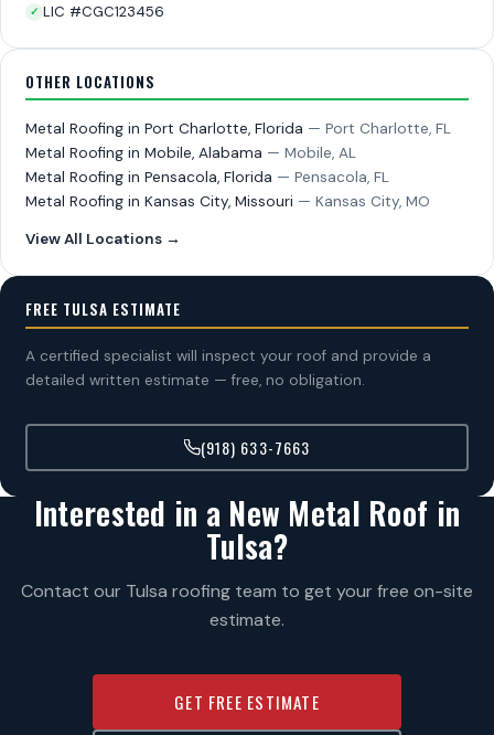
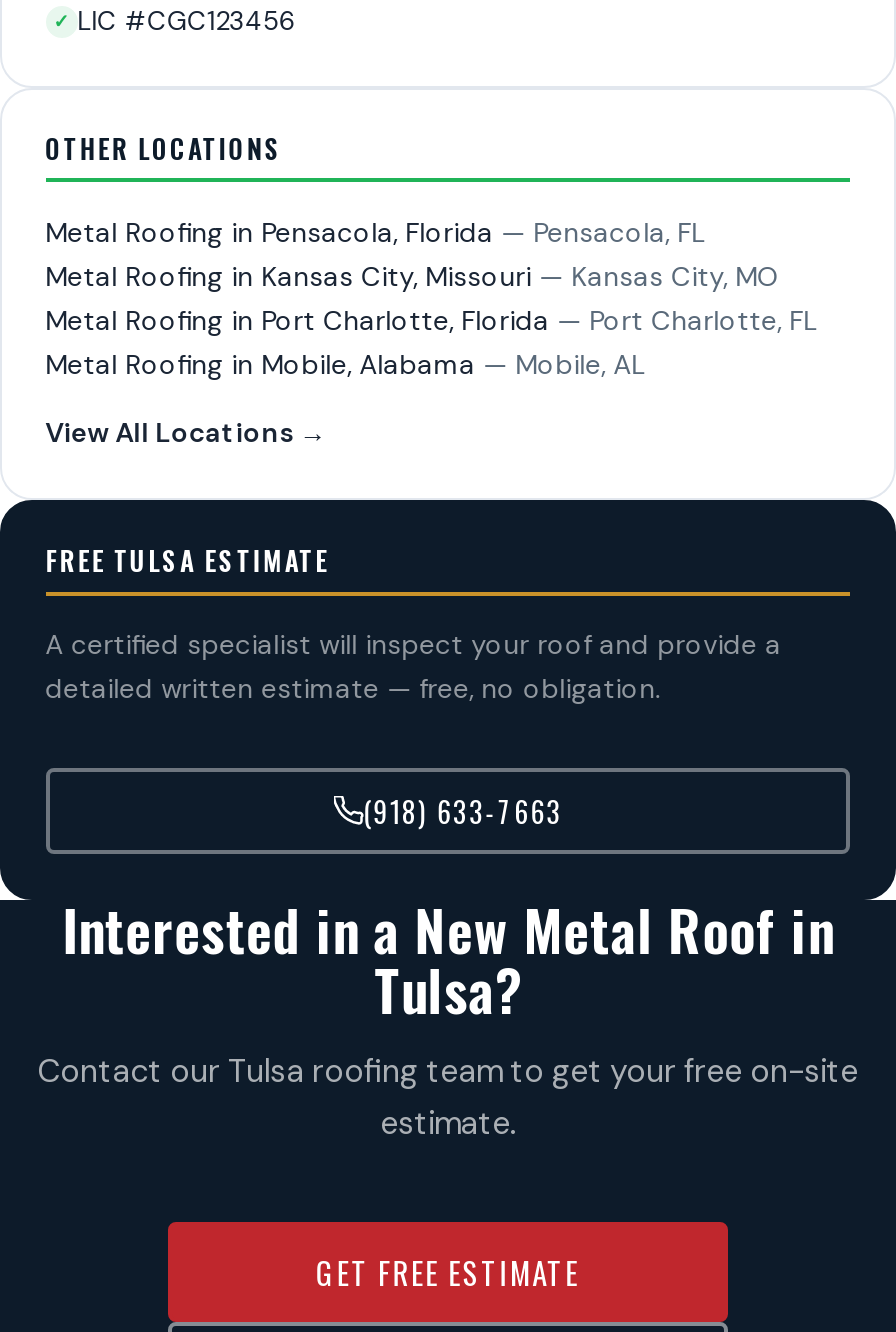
moved down: Metal Roofing in Port Charlotte, Florida — Port Charlotte, FL | Metal Roofing in Mobile, Alabama — Mobile, AL

moved up: Metal Roofing in Pensacola, Florida — Pensacola, FL | Metal Roofing in Kansas City, Missouri — Kansas City, MO
